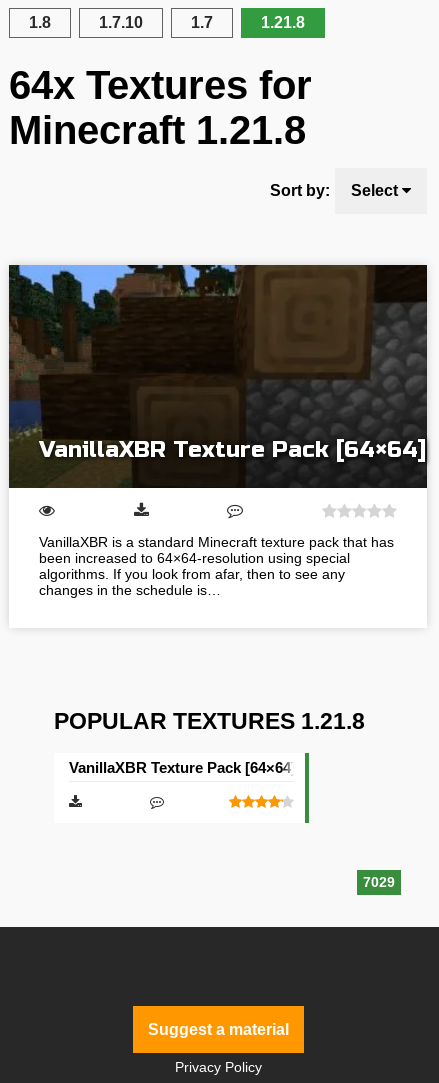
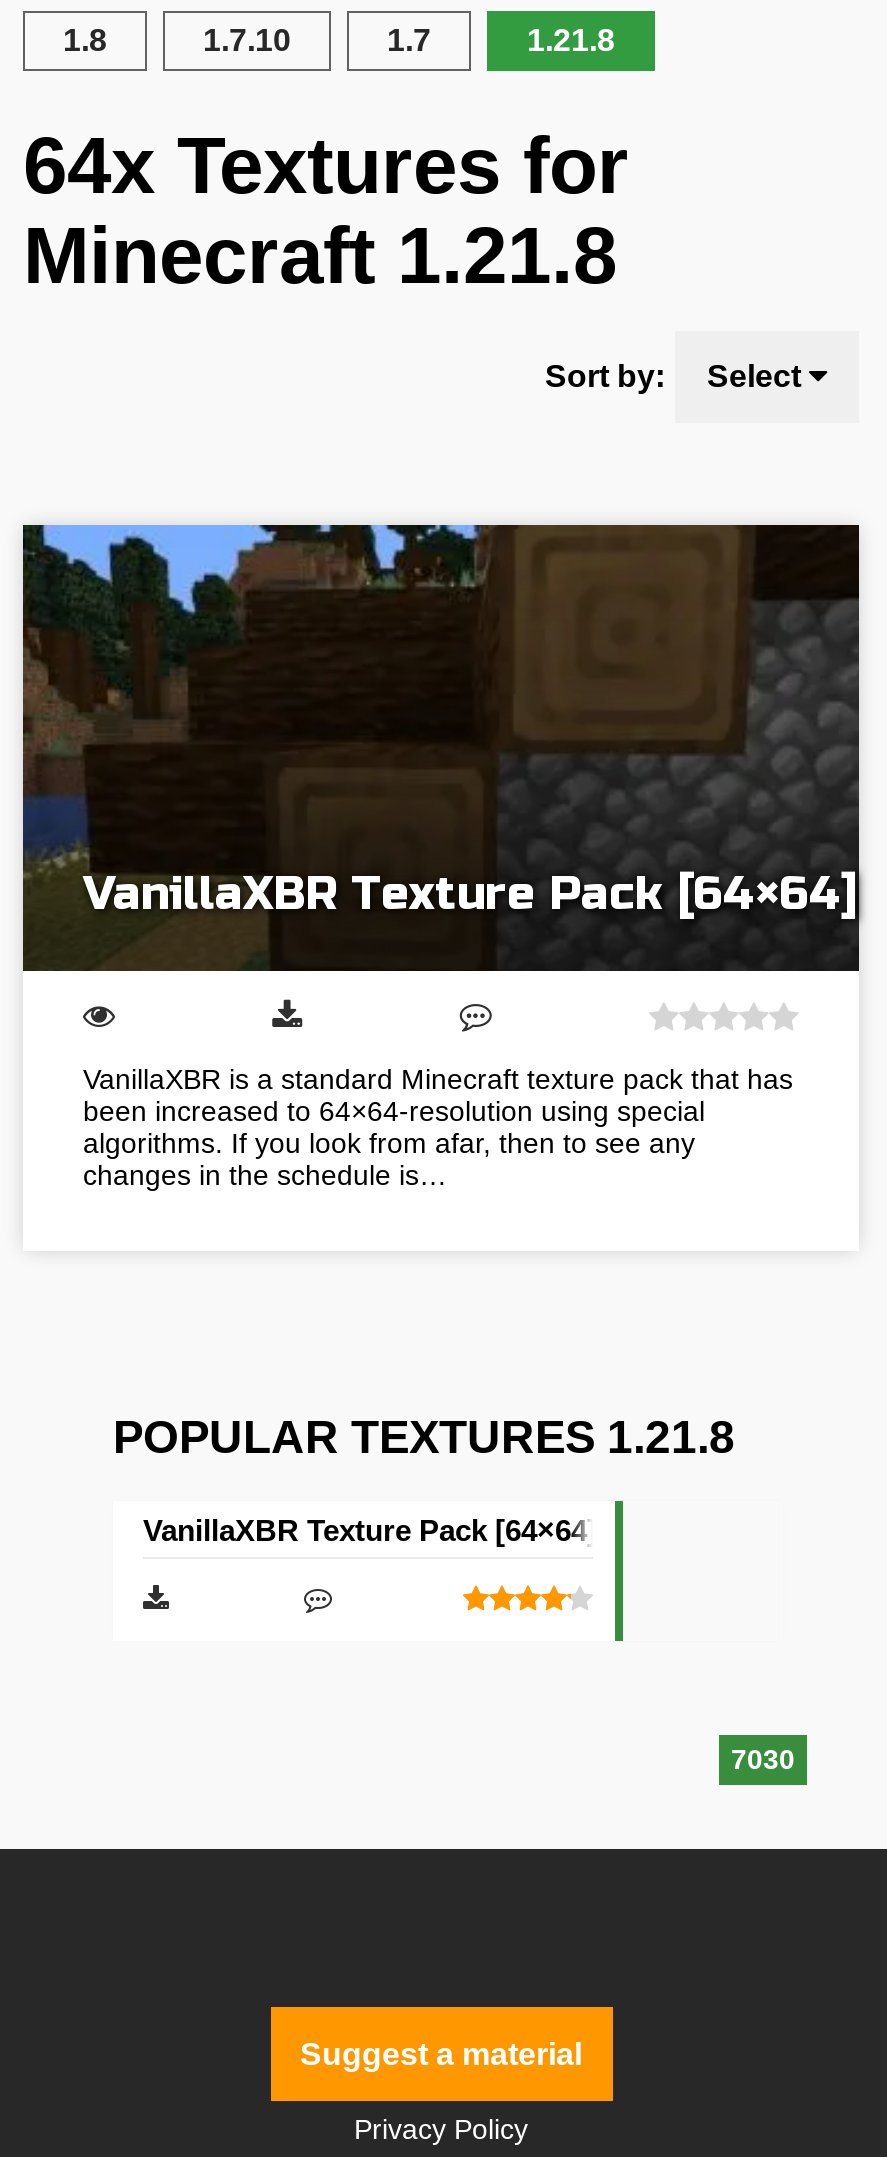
- 7029
+ 7030
